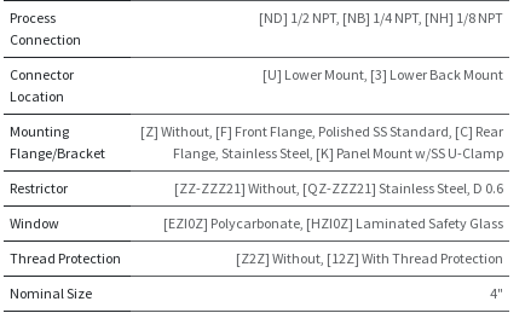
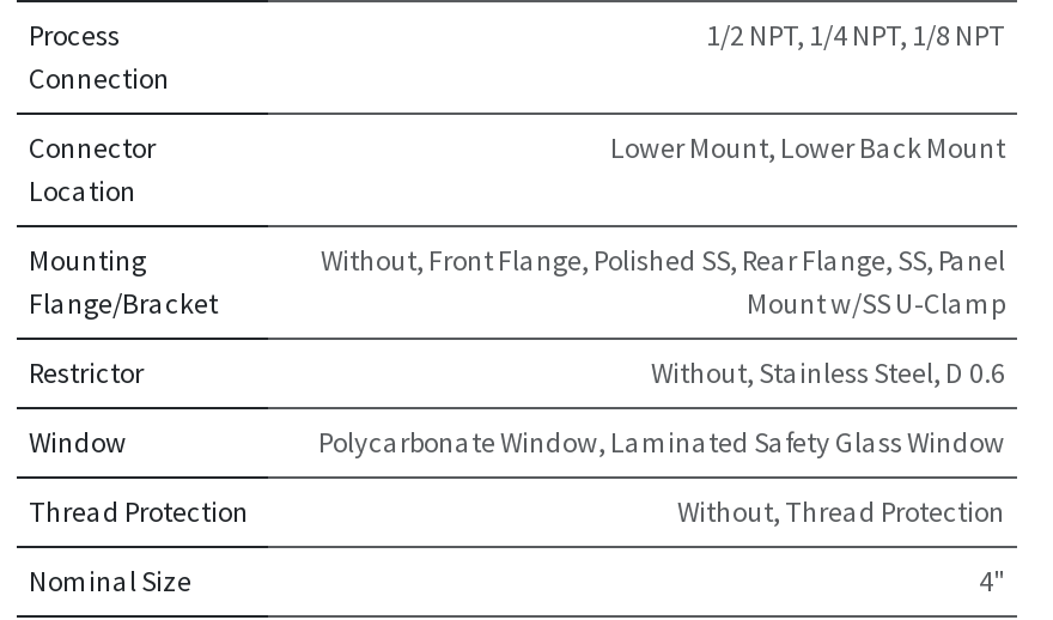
- [ND] 1/2 NPT, [NB] 1/4 NPT, [NH] 1/8 NPT
+ 1/2 NPT, 1/4 NPT, 1/8 NPT

- [U] Lower Mount, [3] Lower Back Mount
+ Lower Mount, Lower Back Mount

- [Z] Without, [F] Front Flange, Polished SS Standard, [C] Rear
- Flange, Stainless Steel, [K] Panel Mount w/SS U-Clamp
+ Without, Front Flange, Polished SS, Rear Flange, SS, Panel
+ Mount w/SS U-Clamp

- [ZZ-ZZZ21] Without, [QZ-ZZZ21] Stainless Steel, D 0.6
+ Without, Stainless Steel, D 0.6

- [EZI0Z] Polycarbonate, [HZI0Z] Laminated Safety Glass
+ Polycarbonate Window, Laminated Safety Glass Window

- [Z2Z] Without, [12Z] With Thread Protection
+ Without, Thread Protection
